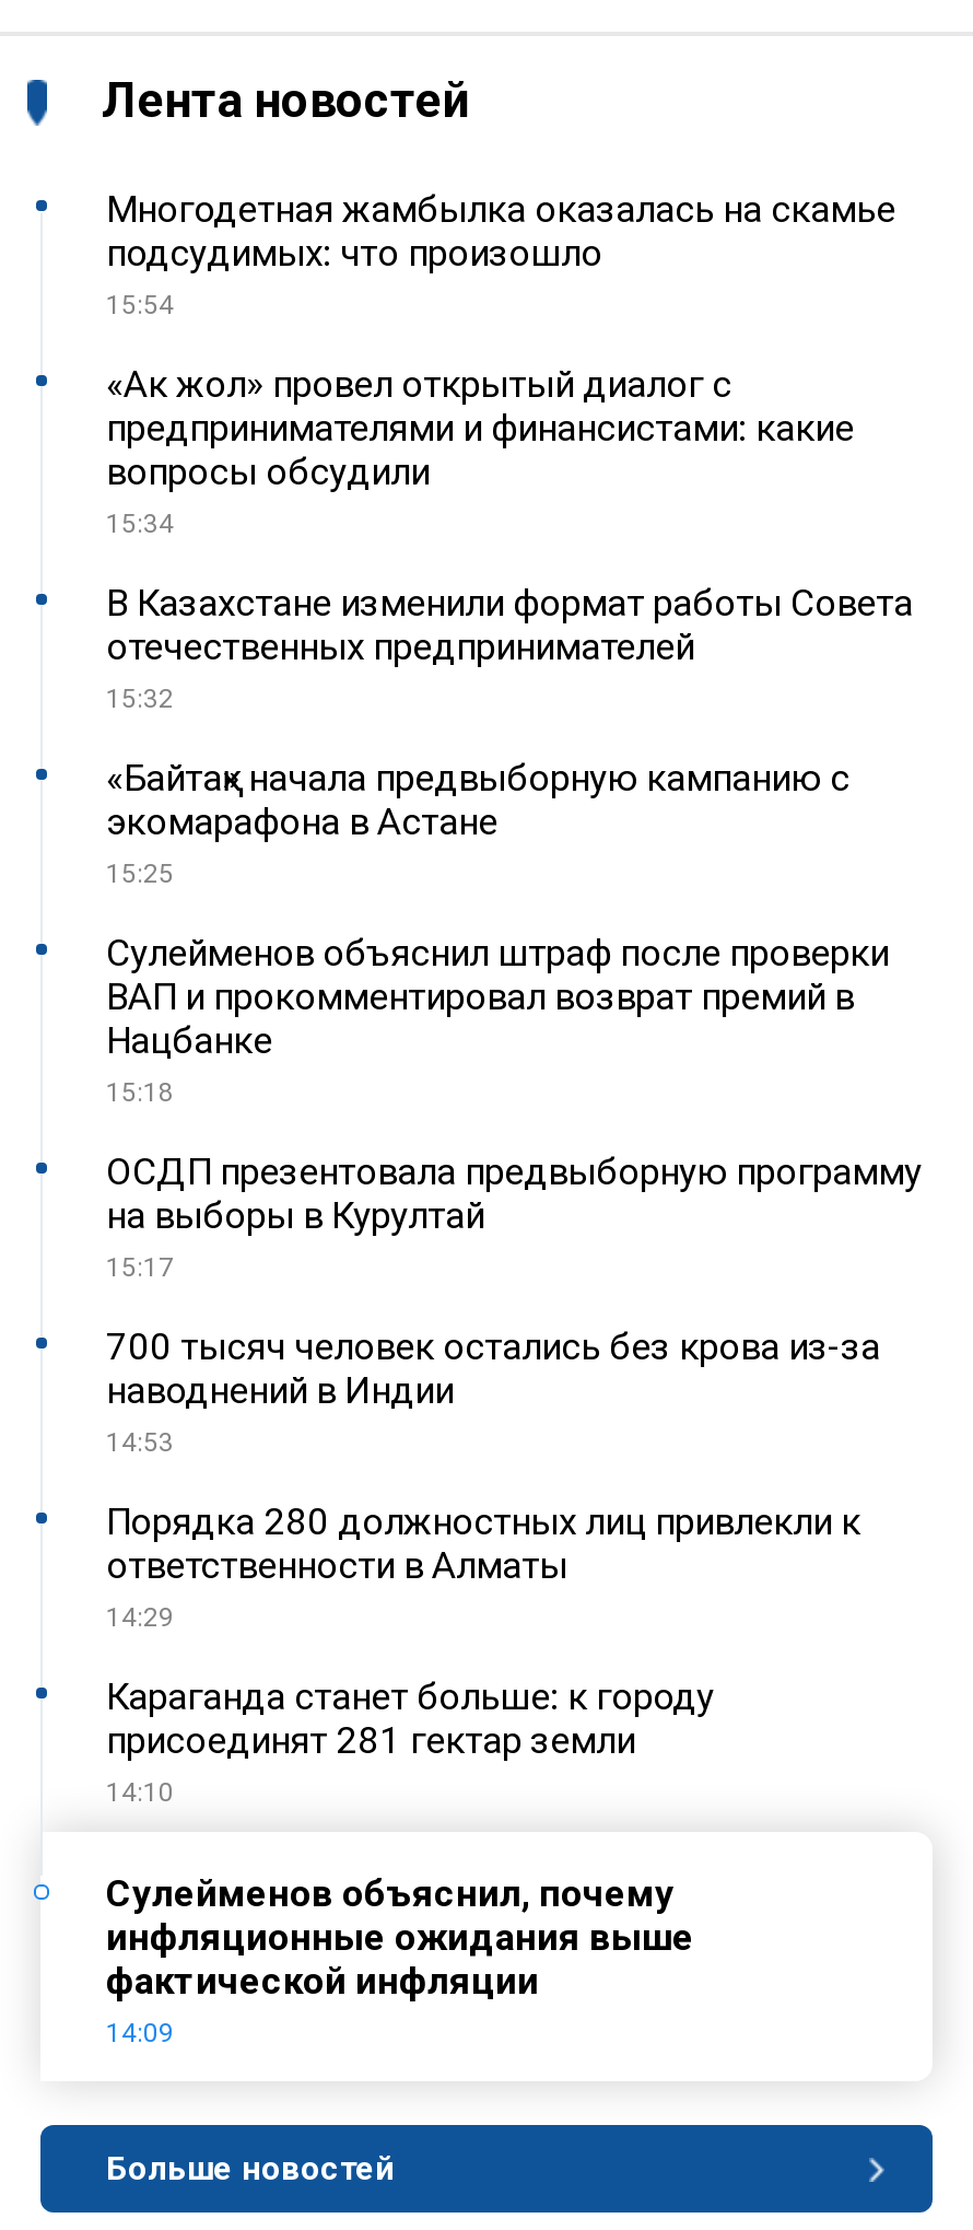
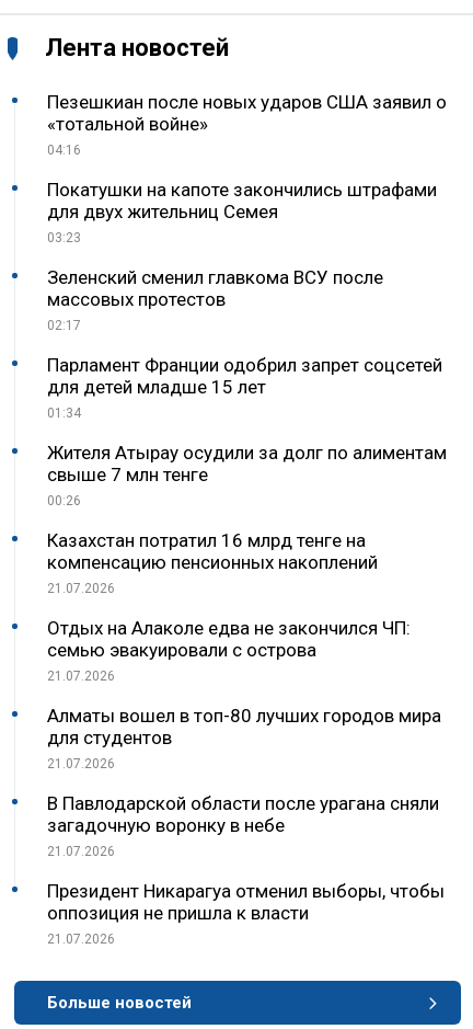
- Многодетная жамбылка оказалась на скамье
- подсудимых: что произошло
- 15:54
+ Пезешкиан после новых ударов США заявил о
+ «тотальной войне»
+ 04:16

- «Ак жол» провел открытый диалог с
- предпринимателями и финансистами: какие
- вопросы обсудили
- 15:34
+ Покатушки на капоте закончились штрафами
+ для двух жительниц Семея
+ 03:23

- В Казахстане изменили формат работы Совета
- отечественных предпринимателей
- 15:32
+ Зеленский сменил главкома ВСУ после
+ массовых протестов
+ 02:17

- «Байтақ» начала предвыборную кампанию с
- экомарафона в Астане
- 15:25
+ Парламент Франции одобрил запрет соцсетей
+ для детей младше 15 лет
+ 01:34

- Сулейменов объяснил штраф после проверки
- ВАП и прокомментировал возврат премий в
- Нацбанке
- 15:18
+ Жителя Атырау осудили за долг по алиментам
+ свыше 7 млн тенге
+ 00:26

- ОСДП презентовала предвыборную программу
- на выборы в Курултай
- 15:17
+ Казахстан потратил 16 млрд тенге на
+ компенсацию пенсионных накоплений
+ 21.07.2026

- 700 тысяч человек остались без крова из-за
- наводнений в Индии
- 14:53
+ Отдых на Алаколе едва не закончился ЧП:
+ семью эвакуировали с острова
+ 21.07.2026

- Порядка 280 должностных лиц привлекли к
- ответственности в Алматы
- 14:29
+ Алматы вошел в топ-80 лучших городов мира
+ для студентов
+ 21.07.2026

- Караганда станет больше: к городу
- присоединят 281 гектар земли
- 14:10
+ В Павлодарской области после урагана сняли
+ загадочную воронку в небе
+ 21.07.2026

- Сулейменов объяснил, почему
- инфляционные ожидания выше
- фактической инфляции
- 14:09
+ Президент Никарагуа отменил выборы, чтобы
+ оппозиция не пришла к власти
+ 21.07.2026
